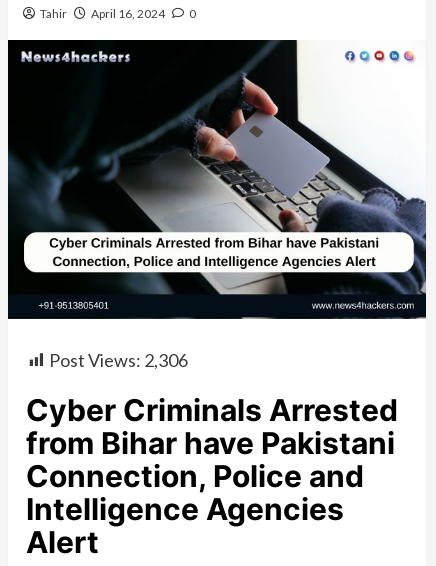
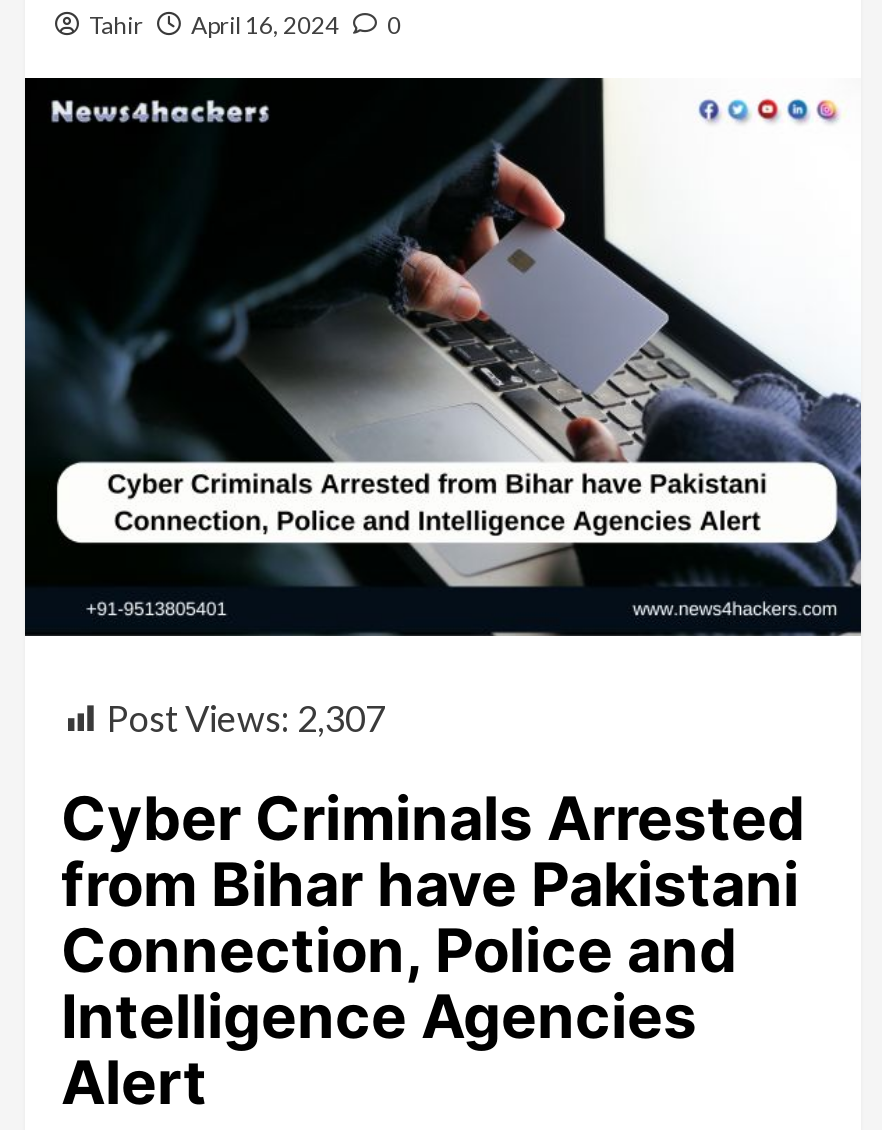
- Post Views: 2,306
+ Post Views: 2,307
